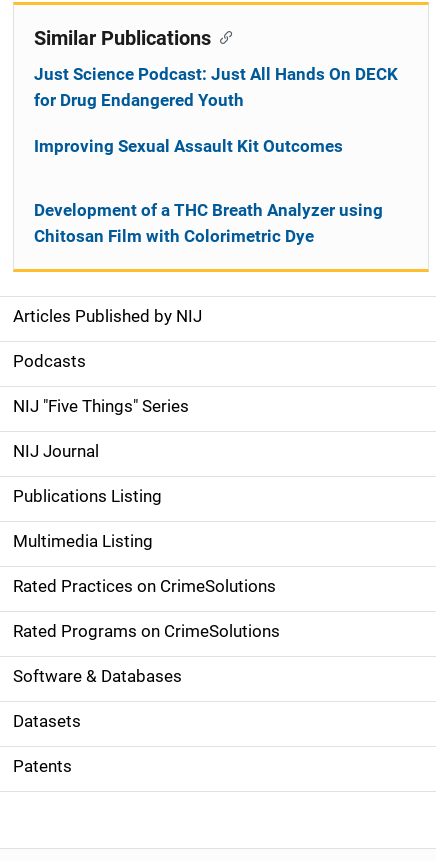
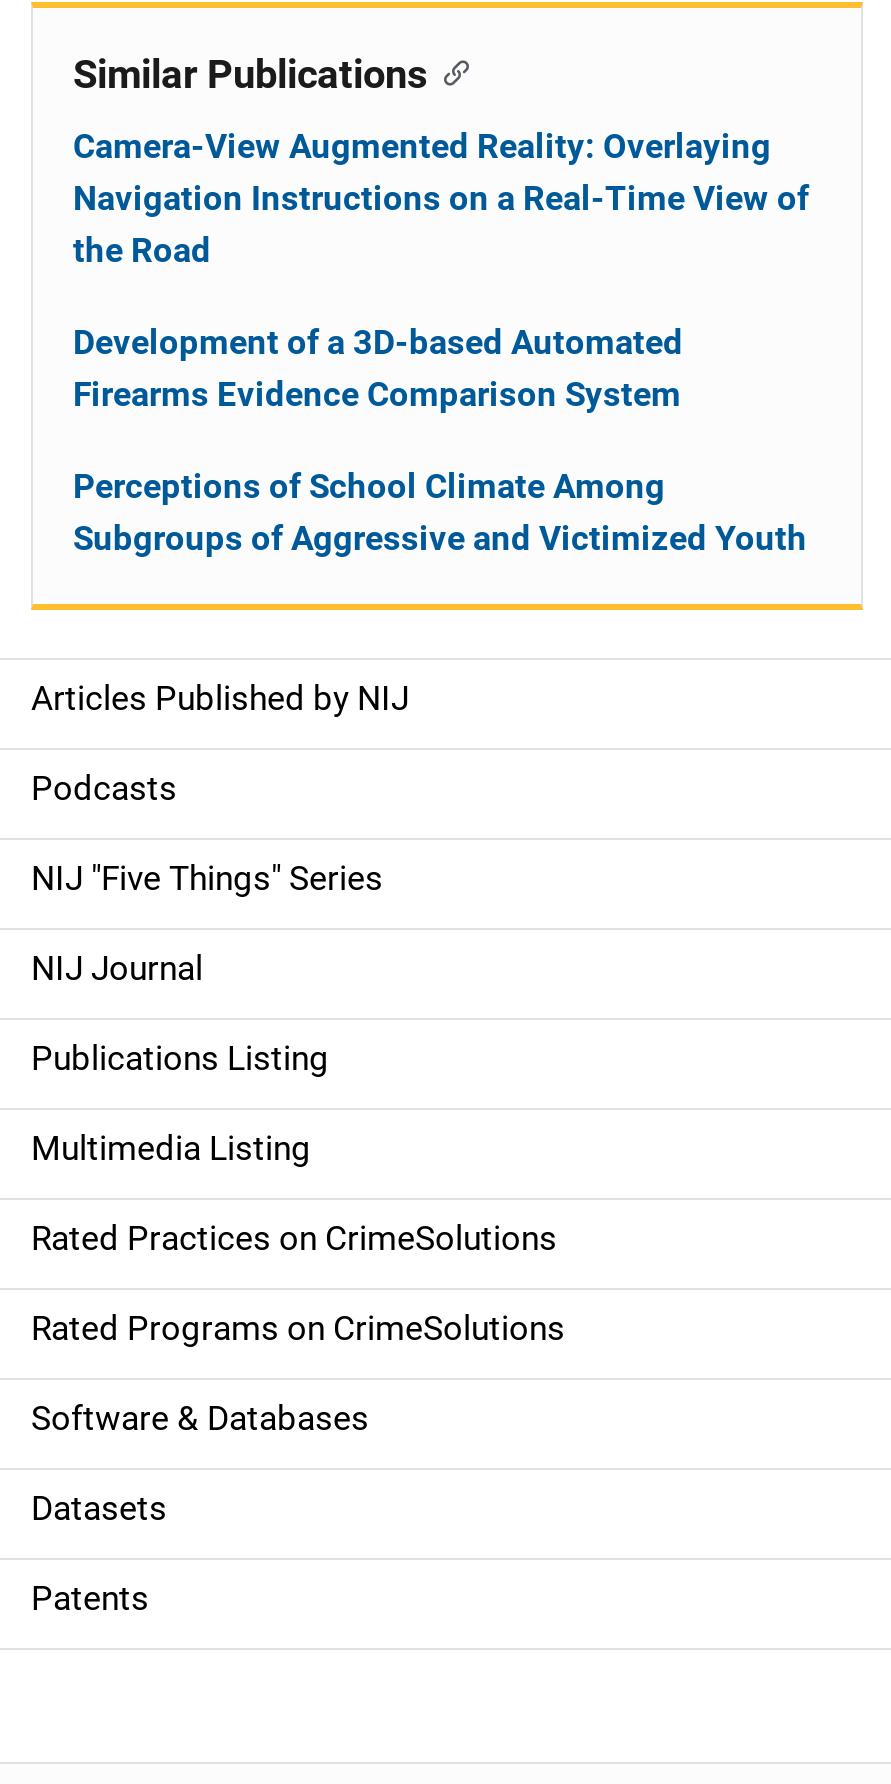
- Just Science Podcast: Just All Hands On DECK
- for Drug Endangered Youth
+ Camera-View Augmented Reality: Overlaying
+ Navigation Instructions on a Real-Time View of
+ the Road

- Improving Sexual Assault Kit Outcomes
+ Development of a 3D-based Automated
+ Firearms Evidence Comparison System

- Development of a THC Breath Analyzer using
- Chitosan Film with Colorimetric Dye
+ Perceptions of School Climate Among
+ Subgroups of Aggressive and Victimized Youth
